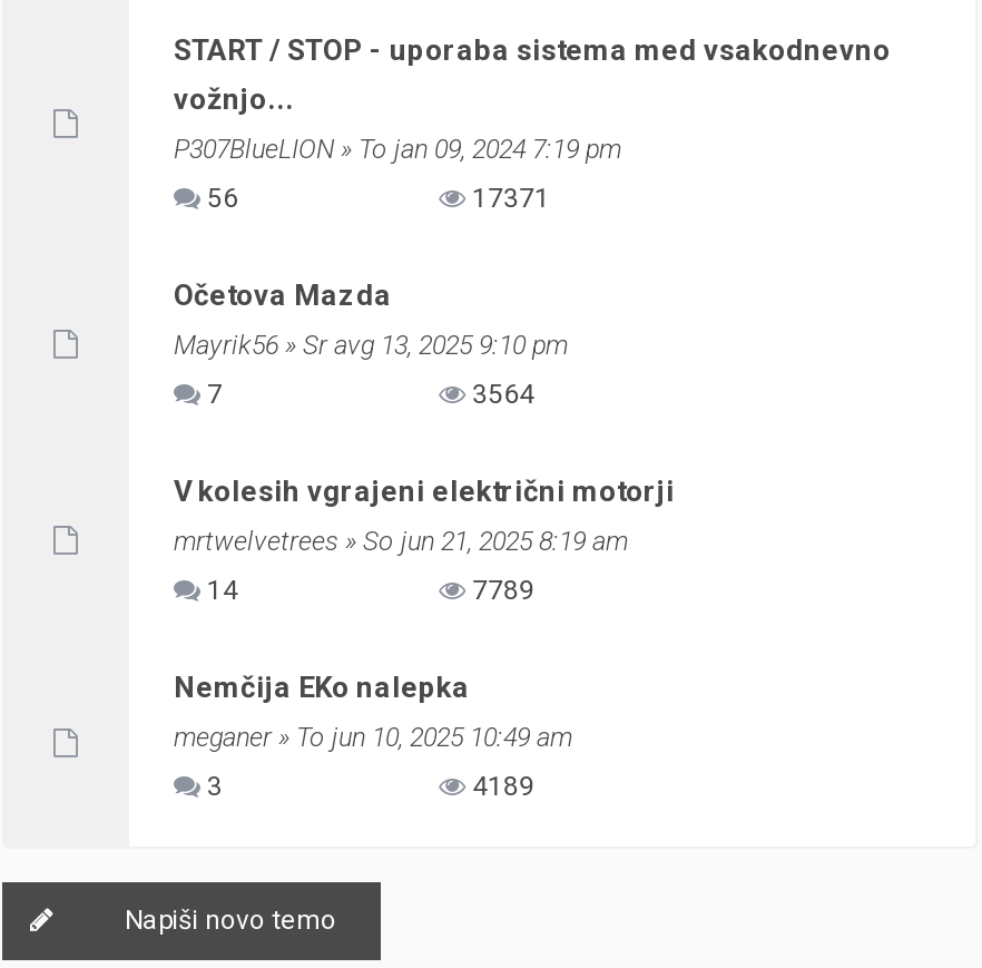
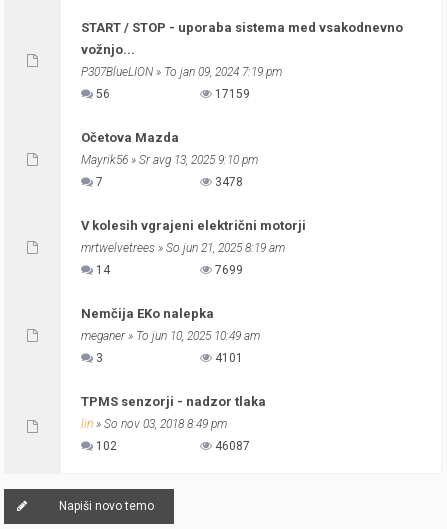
- 17371
+ 17159

- 3564
+ 3478

- 7789
+ 7699

- 4189
+ 4101
+ TPMS senzorji - nadzor tlaka
+ lin» So nov 03, 2018 8:49 pm
+ 102
+ 46087
